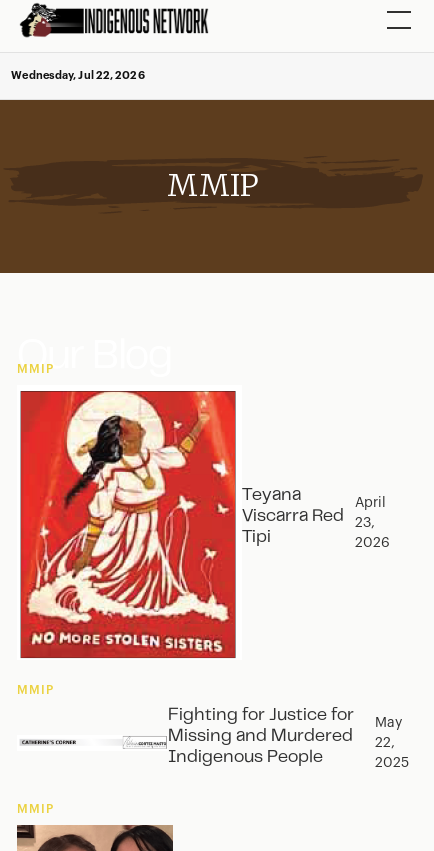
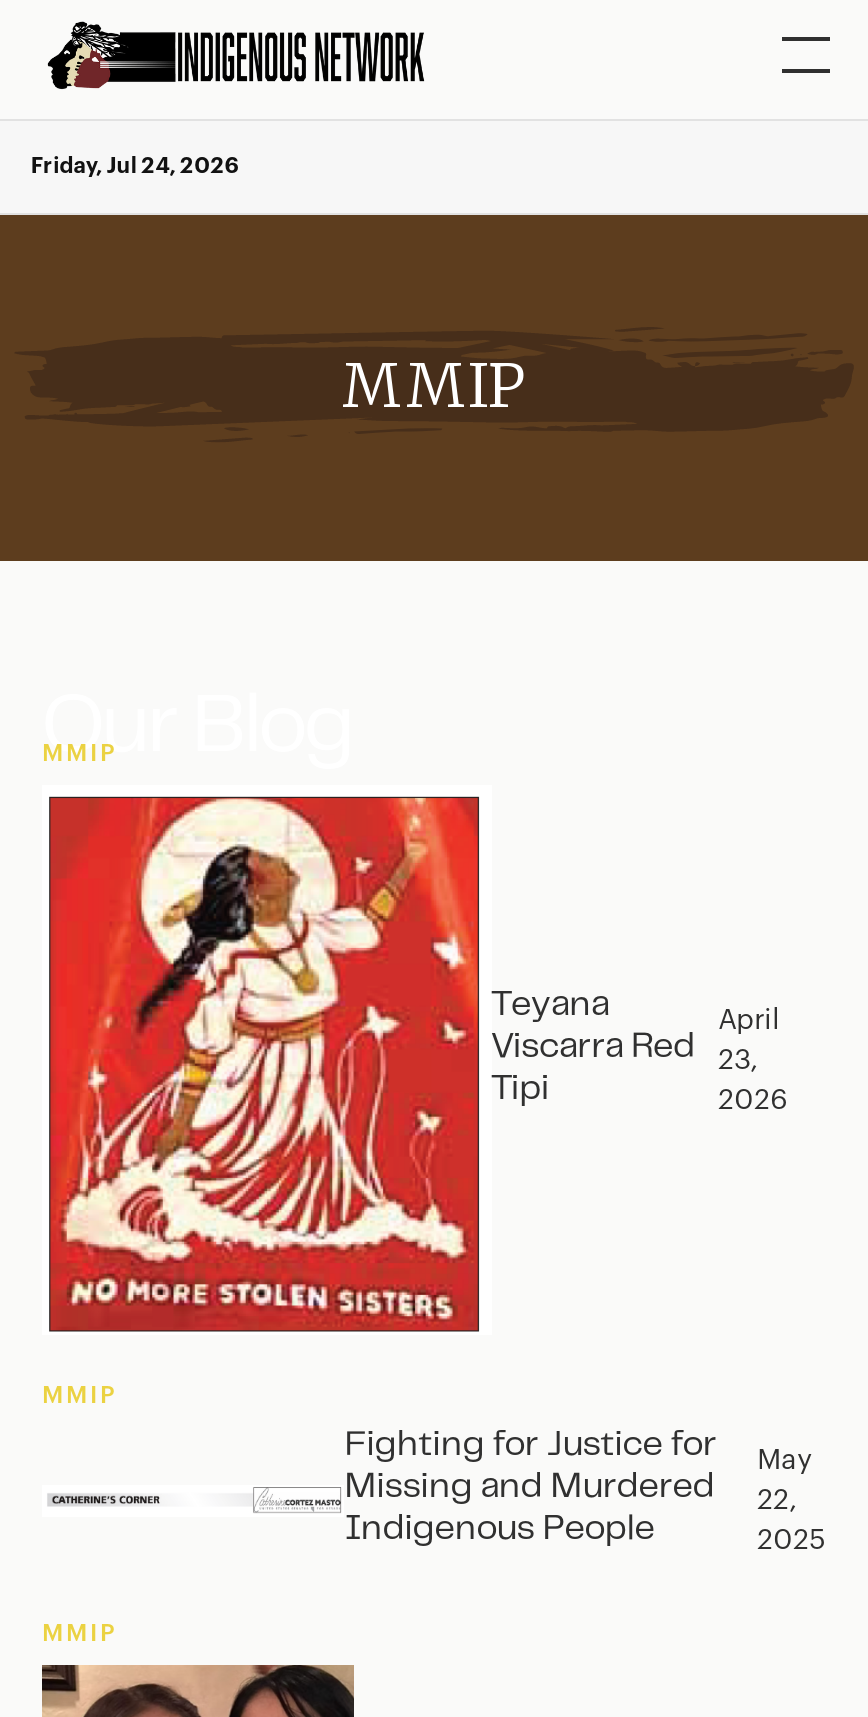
- Wednesday, Jul 22, 2026
+ Friday, Jul 24, 2026
